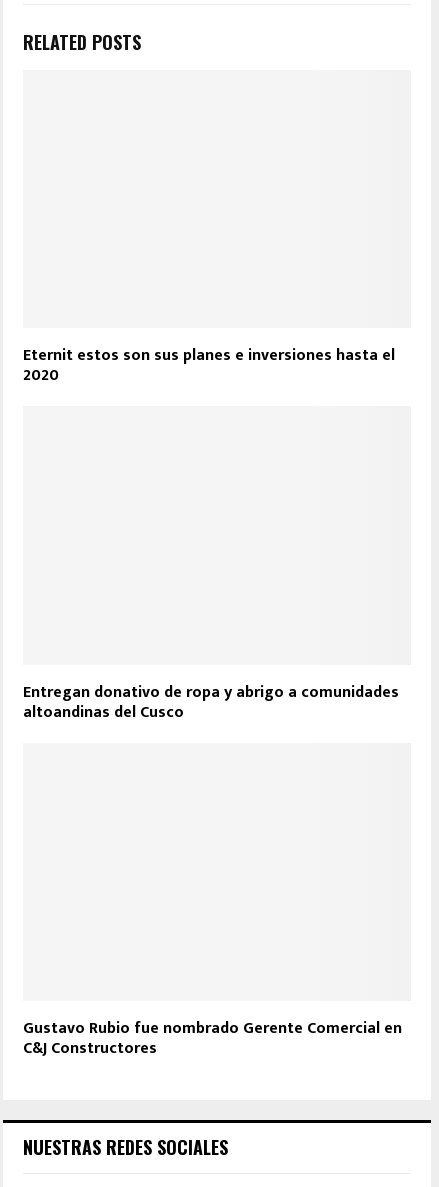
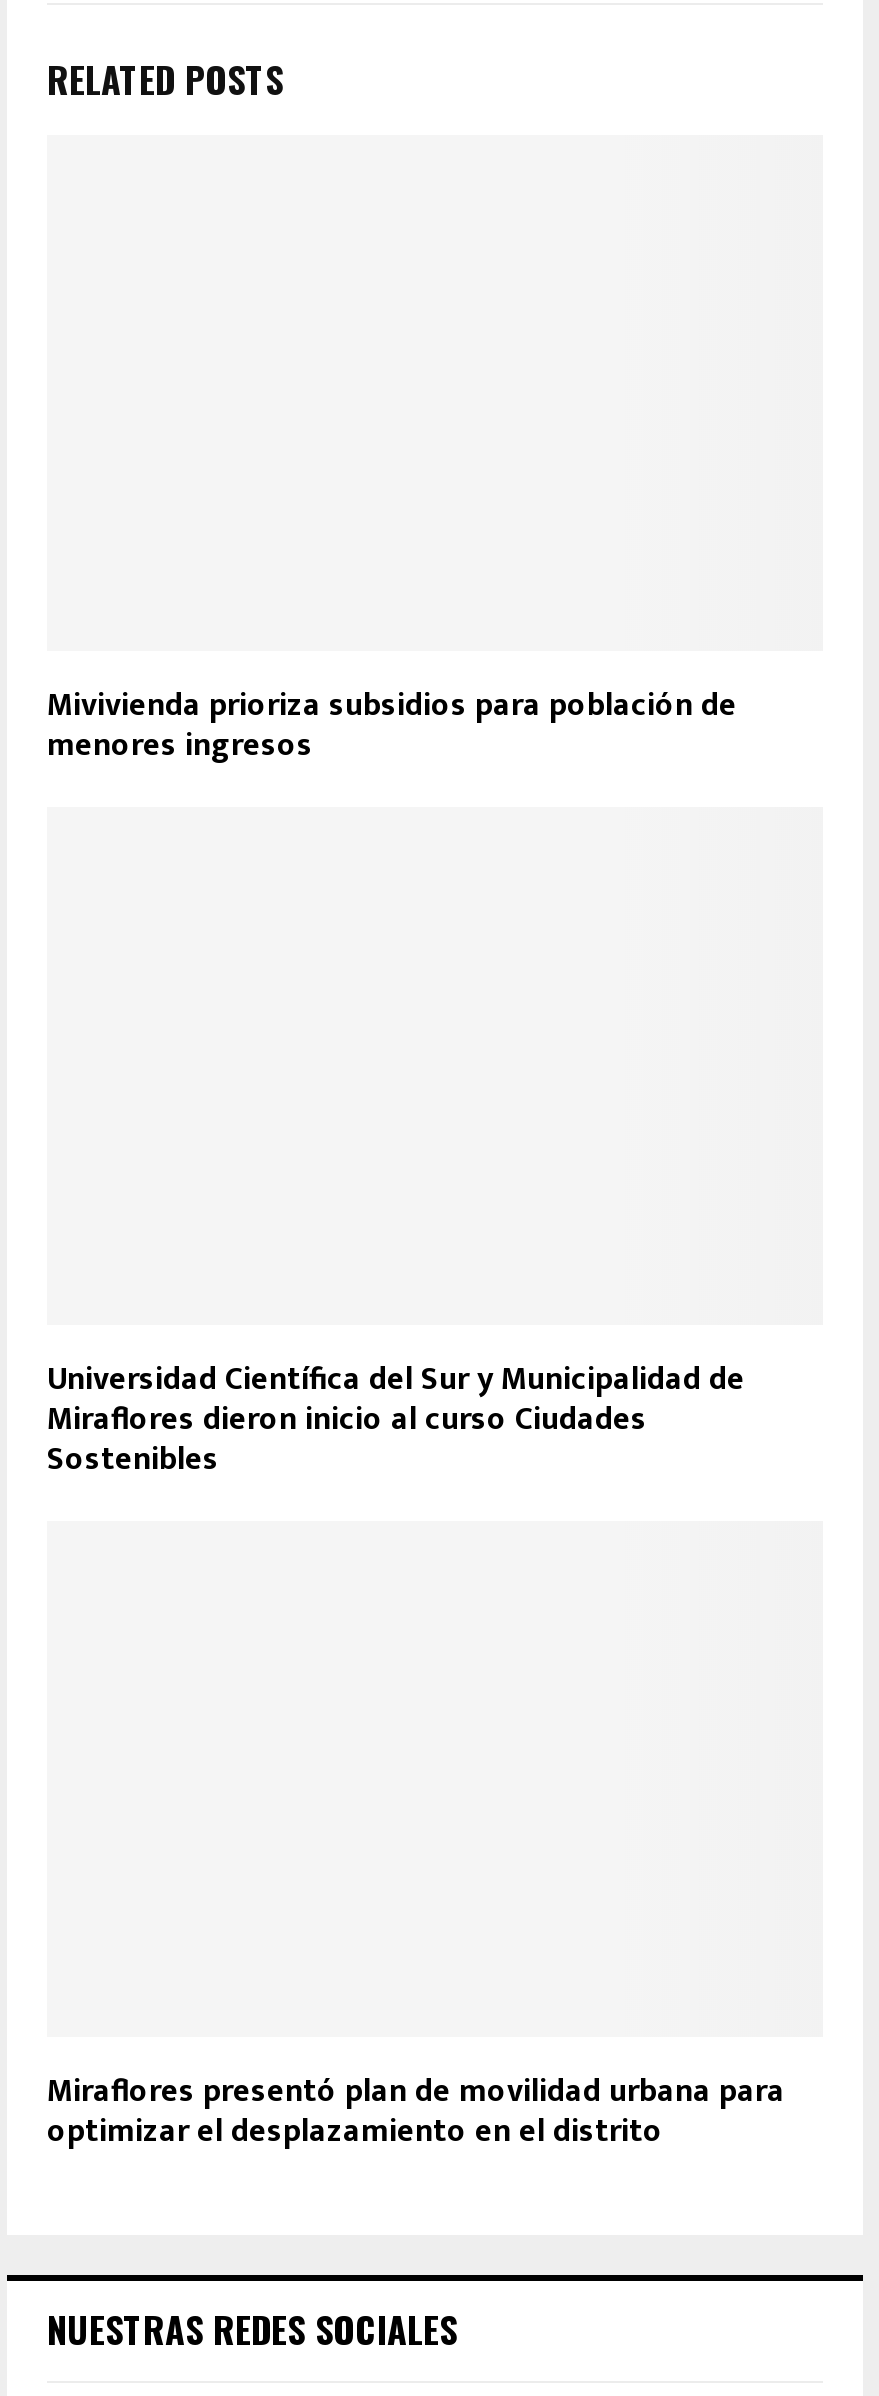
- Eternit estos son sus planes e inversiones hasta el
- 2020
+ Mivivienda prioriza subsidios para población de
+ menores ingresos

- Entregan donativo de ropa y abrigo a comunidades
- altoandinas del Cusco
+ Universidad Científica del Sur y Municipalidad de
+ Miraflores dieron inicio al curso Ciudades
+ Sostenibles

- Gustavo Rubio fue nombrado Gerente Comercial en
- C&J Constructores
+ Miraflores presentó plan de movilidad urbana para
+ optimizar el desplazamiento en el distrito
